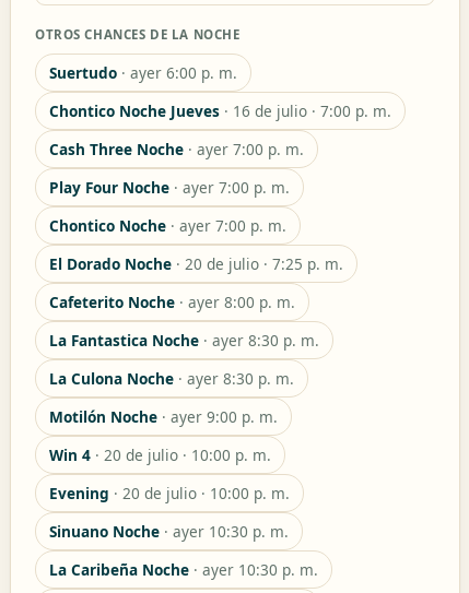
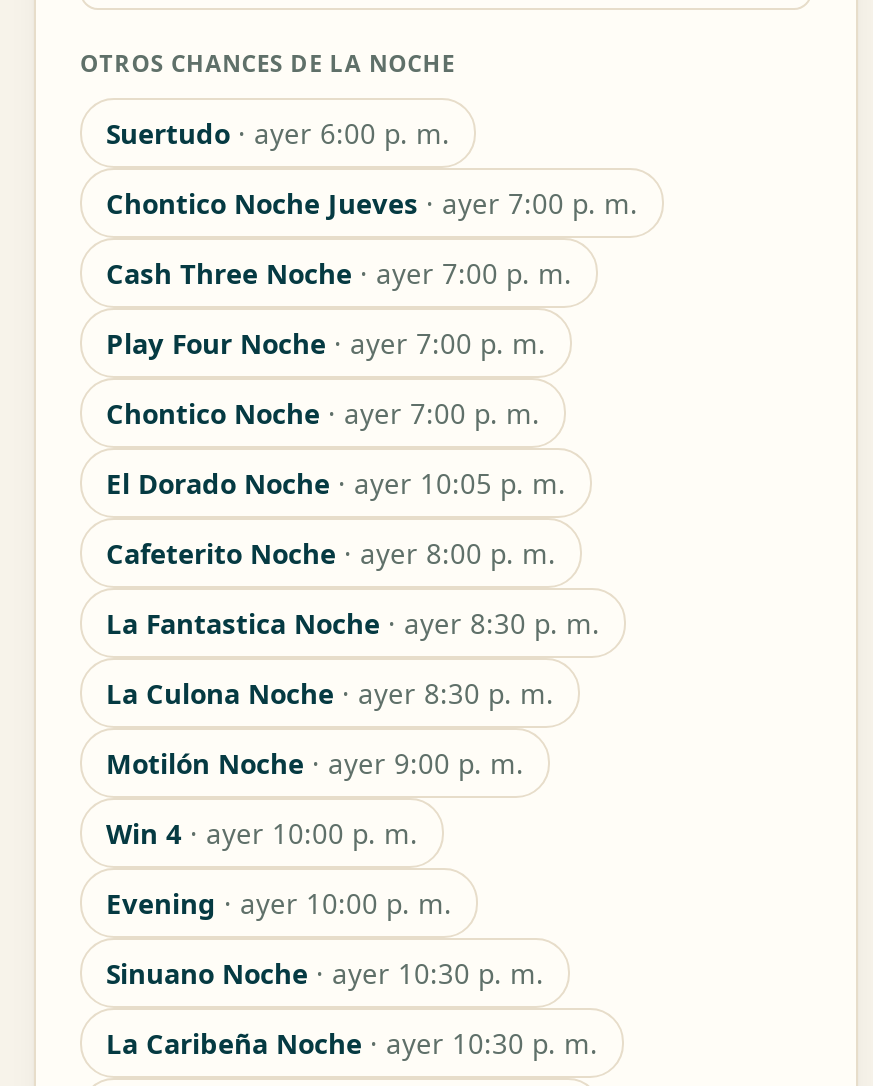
- Chontico Noche Jueves · 16 de julio · 7:00 p. m.
+ Chontico Noche Jueves · ayer 7:00 p. m.

- El Dorado Noche · 20 de julio · 7:25 p. m.
+ El Dorado Noche · ayer 10:05 p. m.

- Win 4 · 20 de julio · 10:00 p. m.
+ Win 4 · ayer 10:00 p. m.

- Evening · 20 de julio · 10:00 p. m.
+ Evening · ayer 10:00 p. m.
